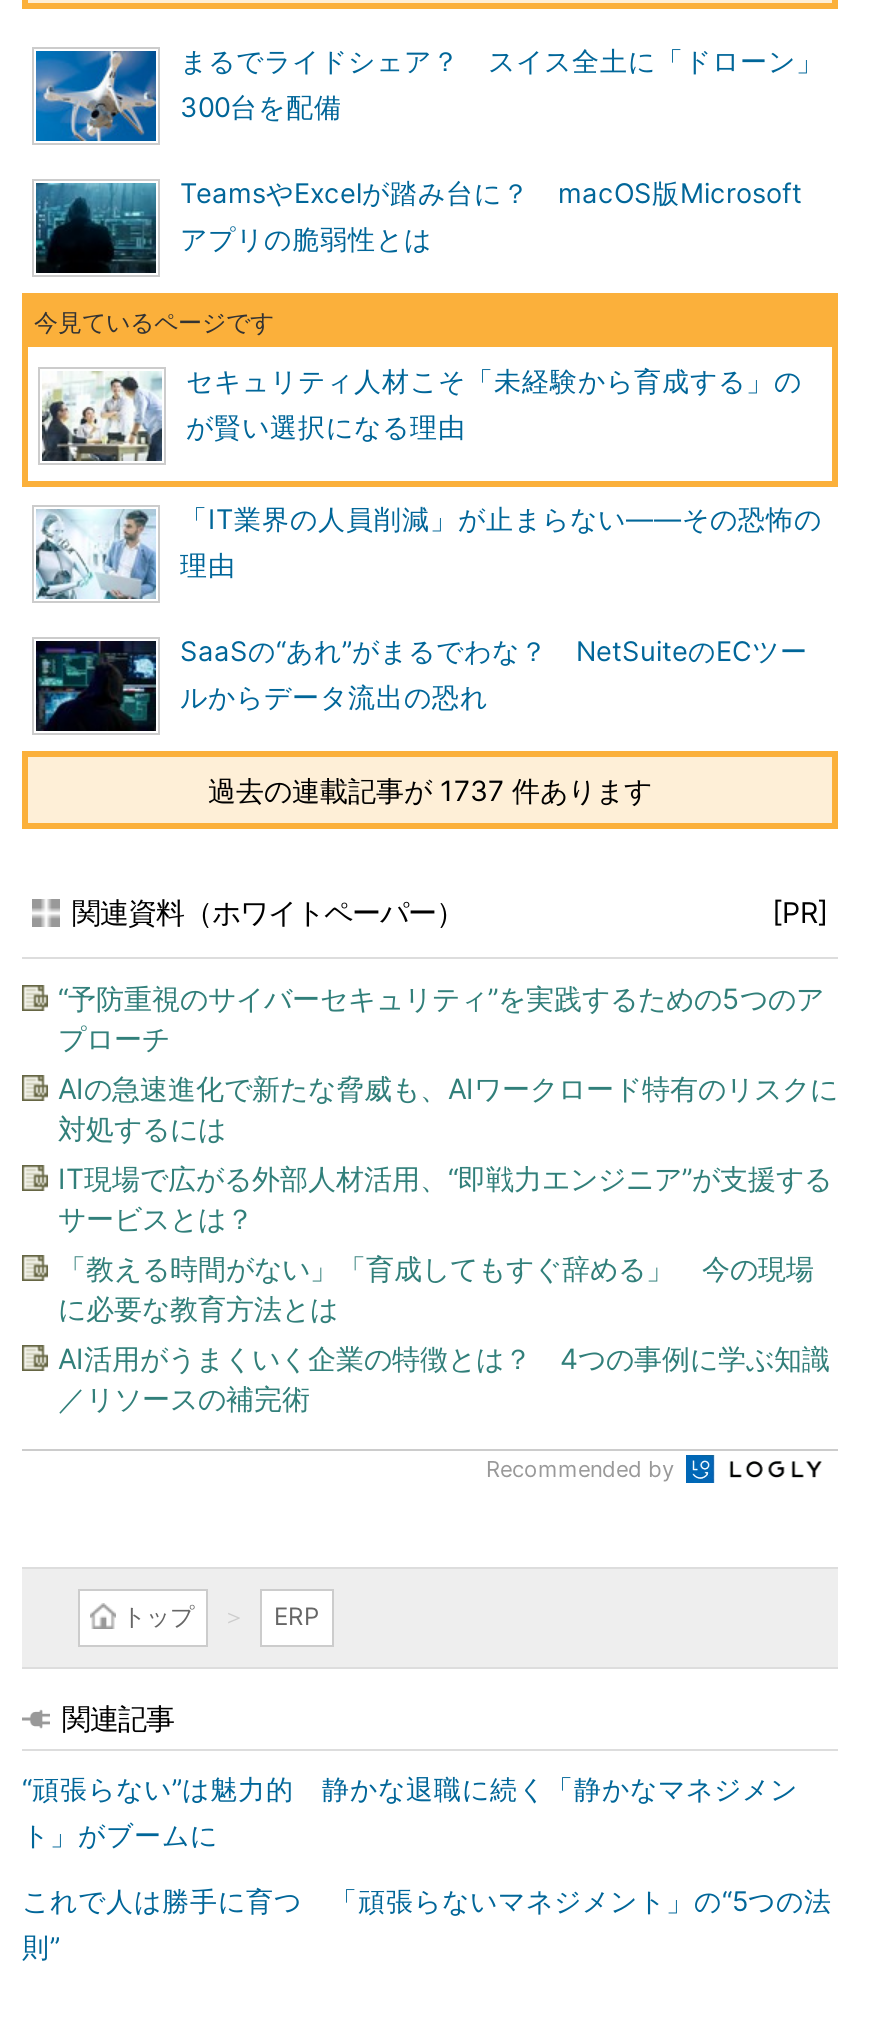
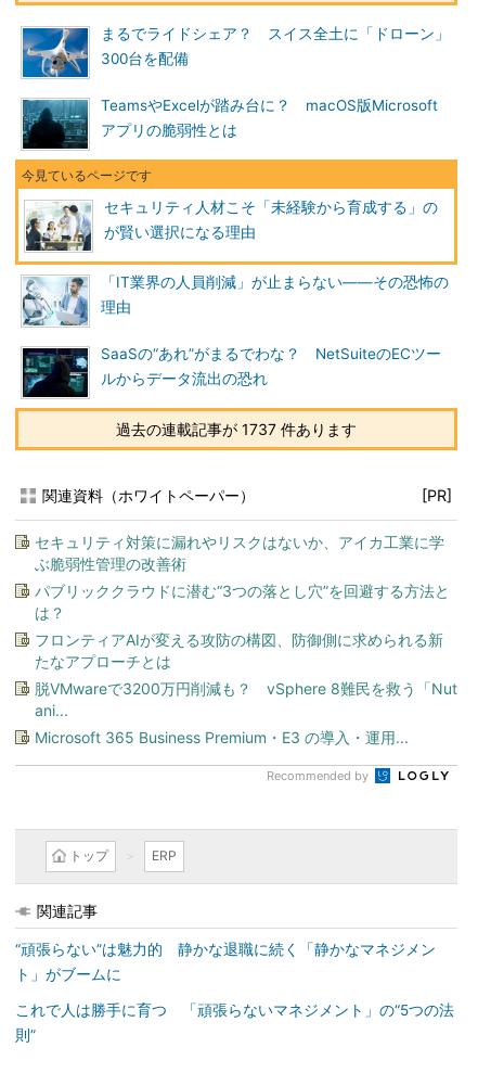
- “予防重視のサイバーセキュリティ”を実践するための5つのア
- プローチ
+ セキュリティ対策に漏れやリスクはないか、アイカ工業に学
+ ぶ脆弱性管理の改善術

- AIの急速進化で新たな脅威も、AIワークロード特有のリスクに
- 対処するには
+ パブリッククラウドに潜む“3つの落とし穴”を回避する方法と
+ は？

- IT現場で広がる外部人材活用、“即戦力エンジニア”が支援する
- サービスとは？
+ フロンティアAIが変える攻防の構図、防御側に求められる新
+ たなアプローチとは

- 「教える時間がない」「育成してもすぐ辞める」 今の現場
- に必要な教育方法とは
+ 脱VMwareで3200万円削減も？ vSphere 8難民を救う「Nut
+ ani...

- AI活用がうまくいく企業の特徴とは？ 4つの事例に学ぶ知識
- ／リソースの補完術
+ Microsoft 365 Business Premium・E3 の導入・運用...
